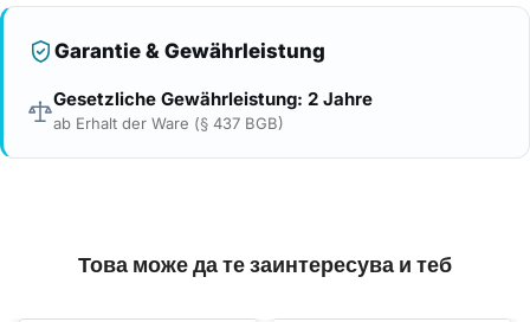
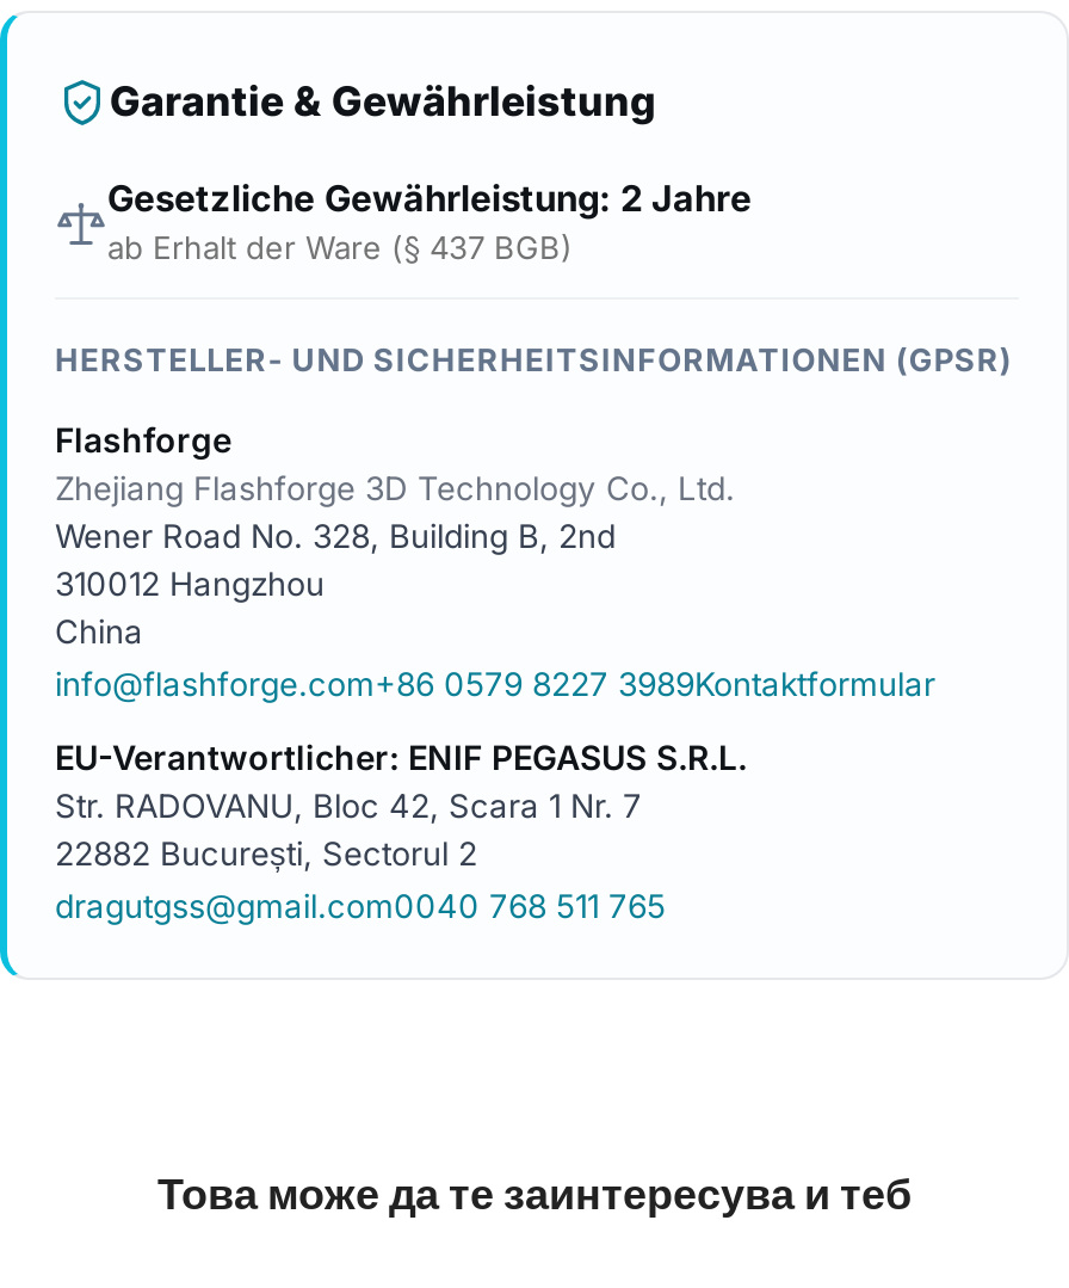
+ HERSTELLER- UND SICHERHEITSINFORMATIONEN (GPSR)
+ Flashforge
+ Zhejiang Flashforge 3D Technology Co., Ltd.
+ Wener Road No. 328, Building B, 2nd
+ 310012 Hangzhou
+ China
+ info@flashforge.com+86 0579 8227 3989Kontaktformular
+ EU-Verantwortlicher: ENIF PEGASUS S.R.L.
+ Str. RADOVANU, Bloc 42, Scara 1 Nr. 7
+ 22882 București, Sectorul 2
+ dragutgss@gmail.com0040 768 511 765
